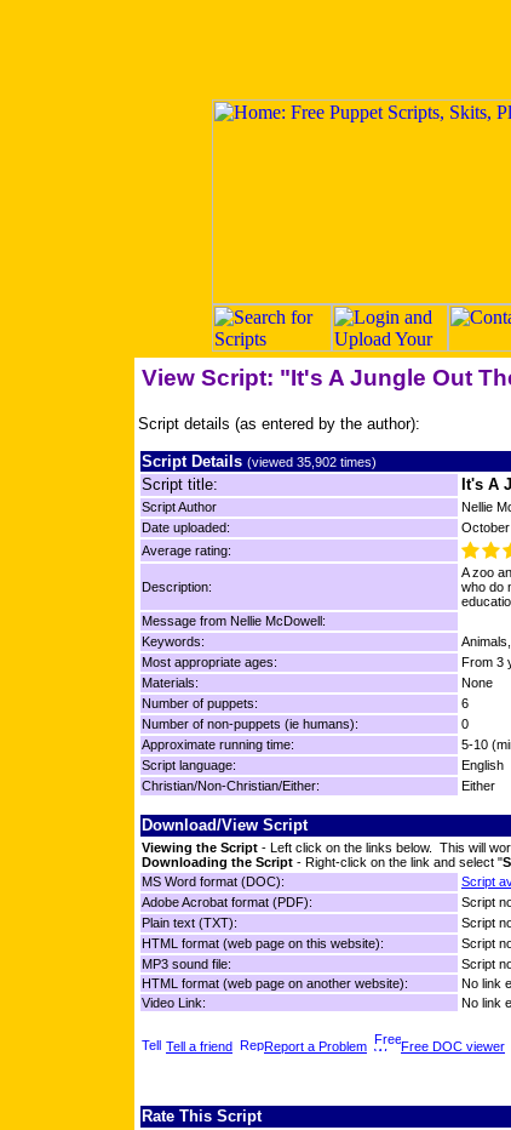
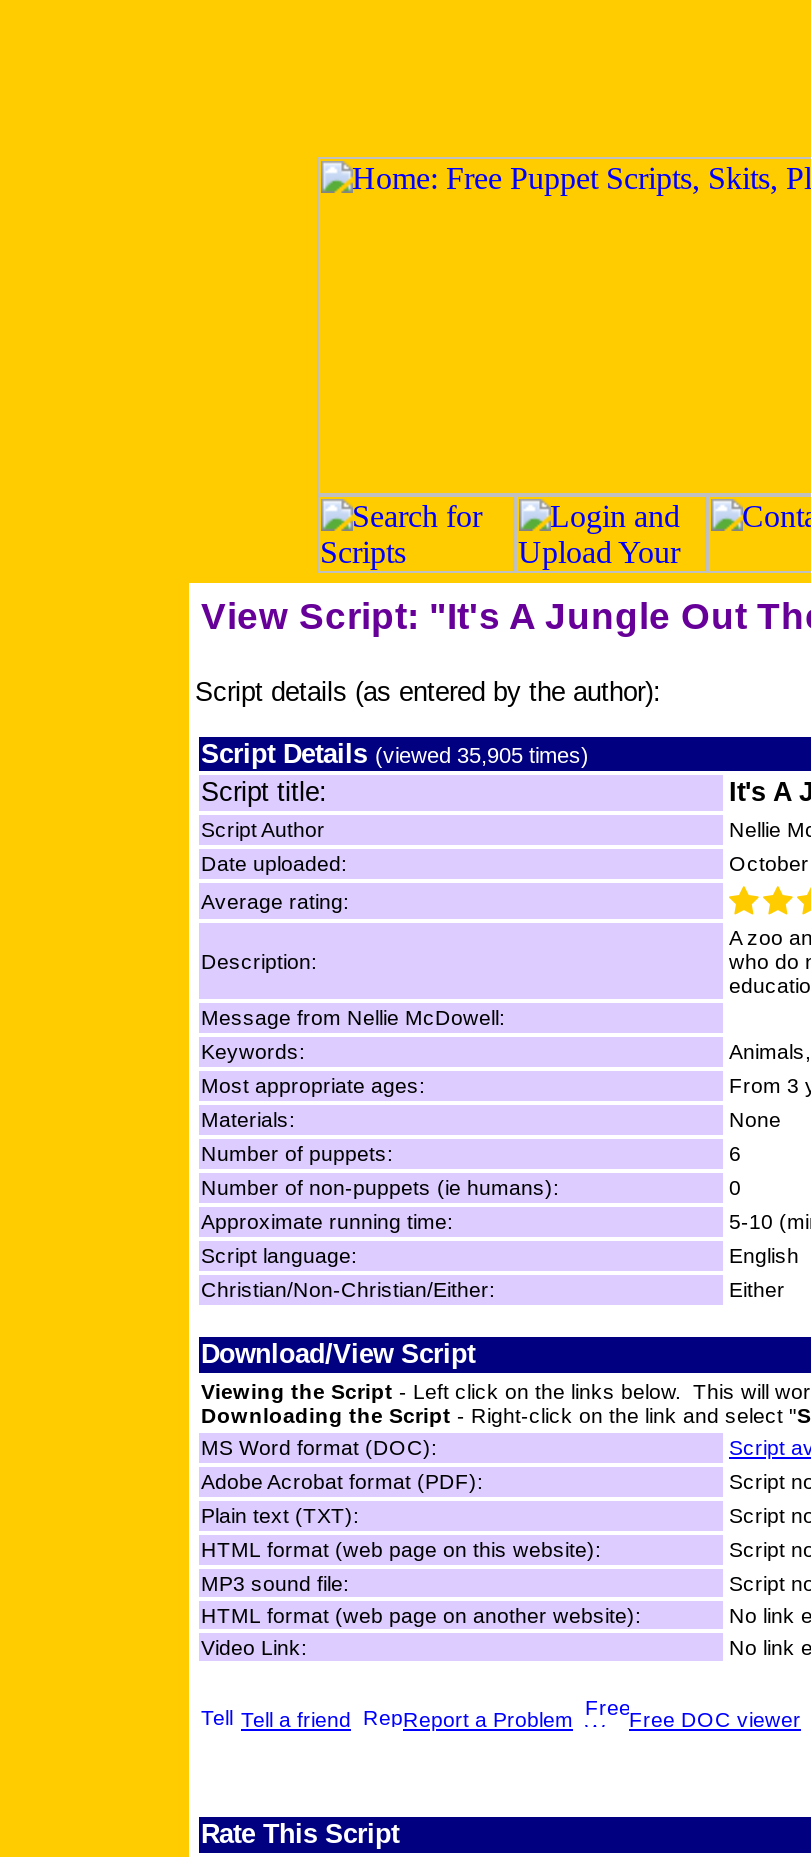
- Script Details (viewed 35,902 times)
+ Script Details (viewed 35,905 times)
